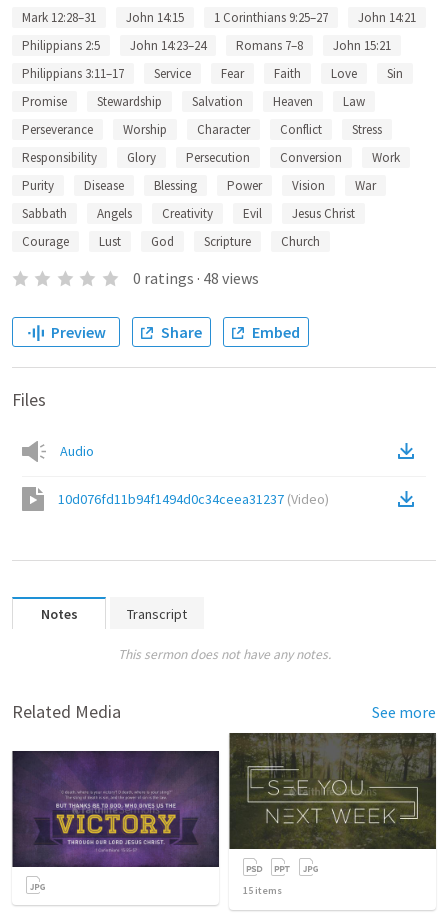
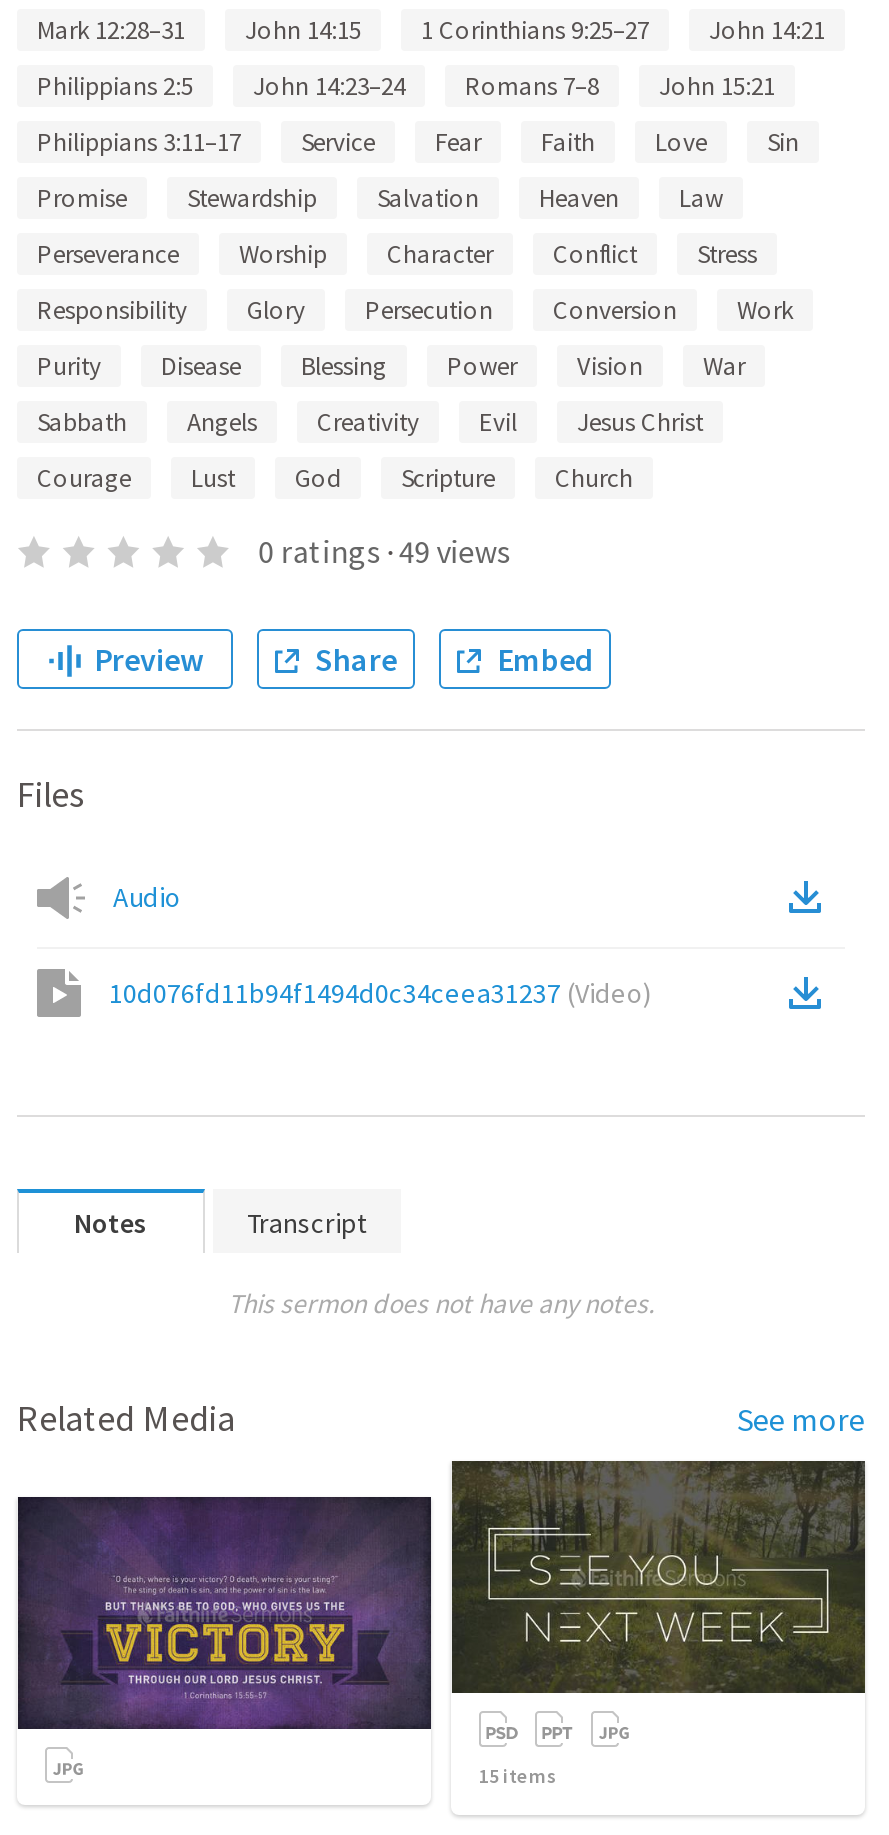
- 0 ratings · 48 views
+ 0 ratings · 49 views
